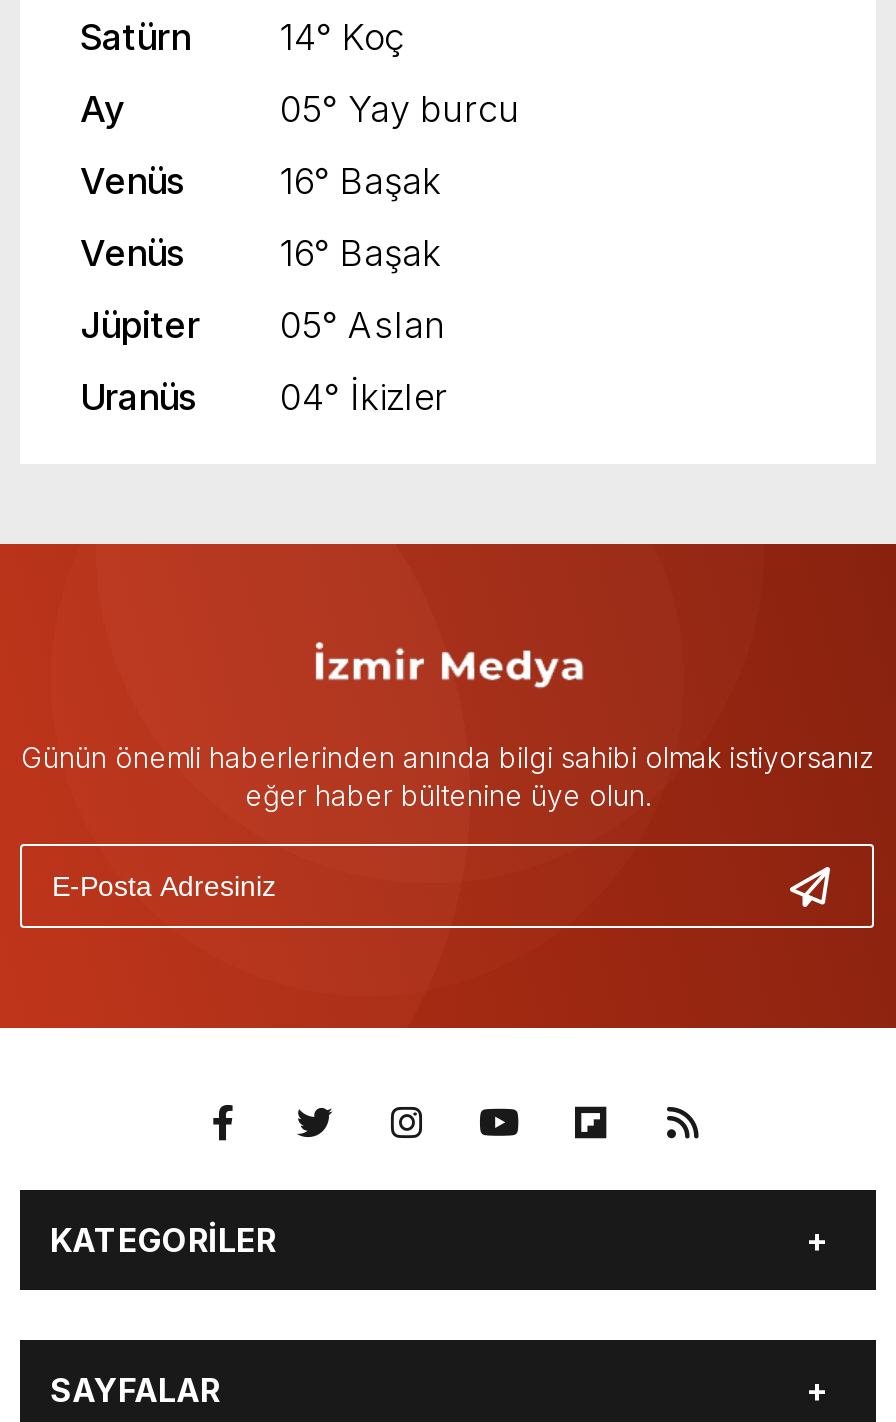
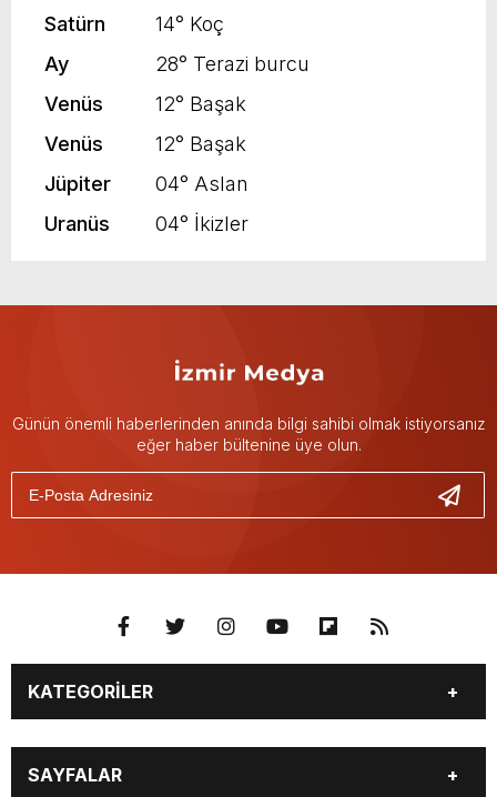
- 05° Yay burcu
+ 28° Terazi burcu

- 16° Başak
+ 12° Başak

- 16° Başak
+ 12° Başak

- Jüpiter 05° Aslan
+ Jüpiter 04° Aslan
